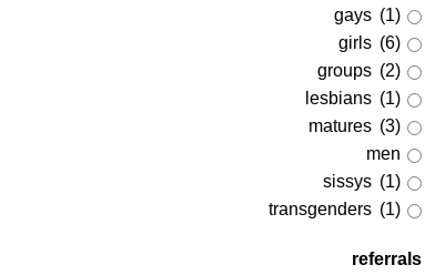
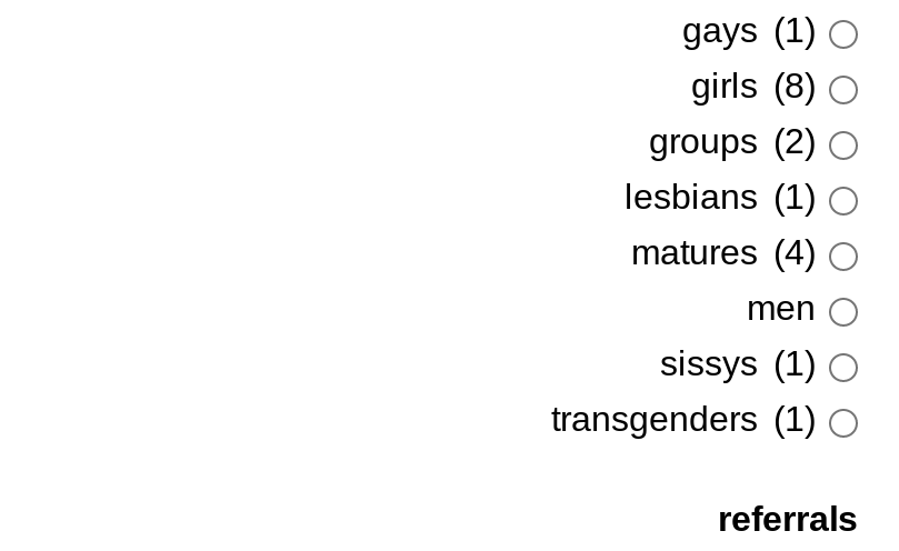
- girls (6)
+ girls (8)

- matures (3)
+ matures (4)
